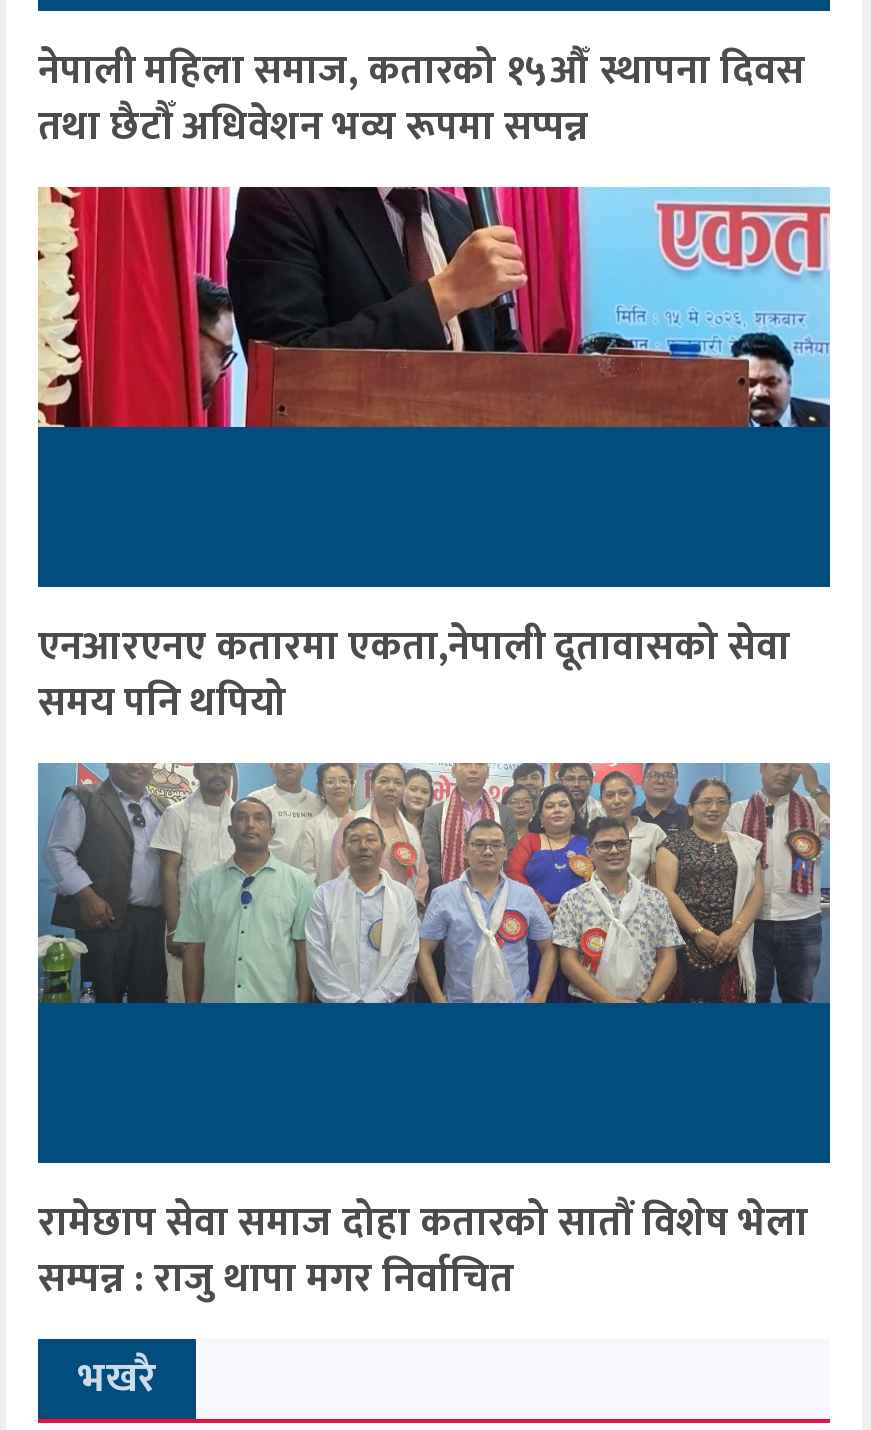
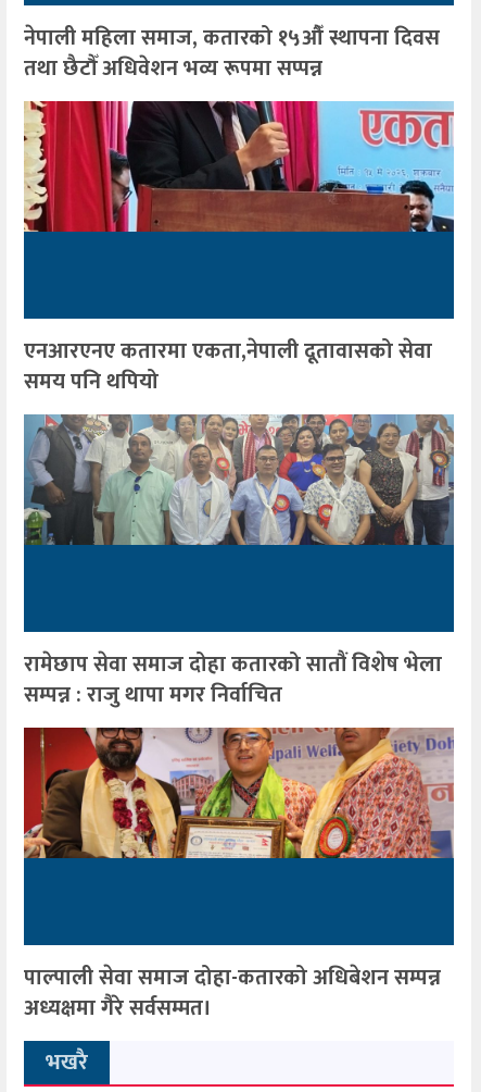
+ [image]

+ पाल्पाली सेवा समाज दोहा-कतारको अधिबेशन सम्पन्न
+ अध्यक्षमा गैरे सर्वसम्मत।
